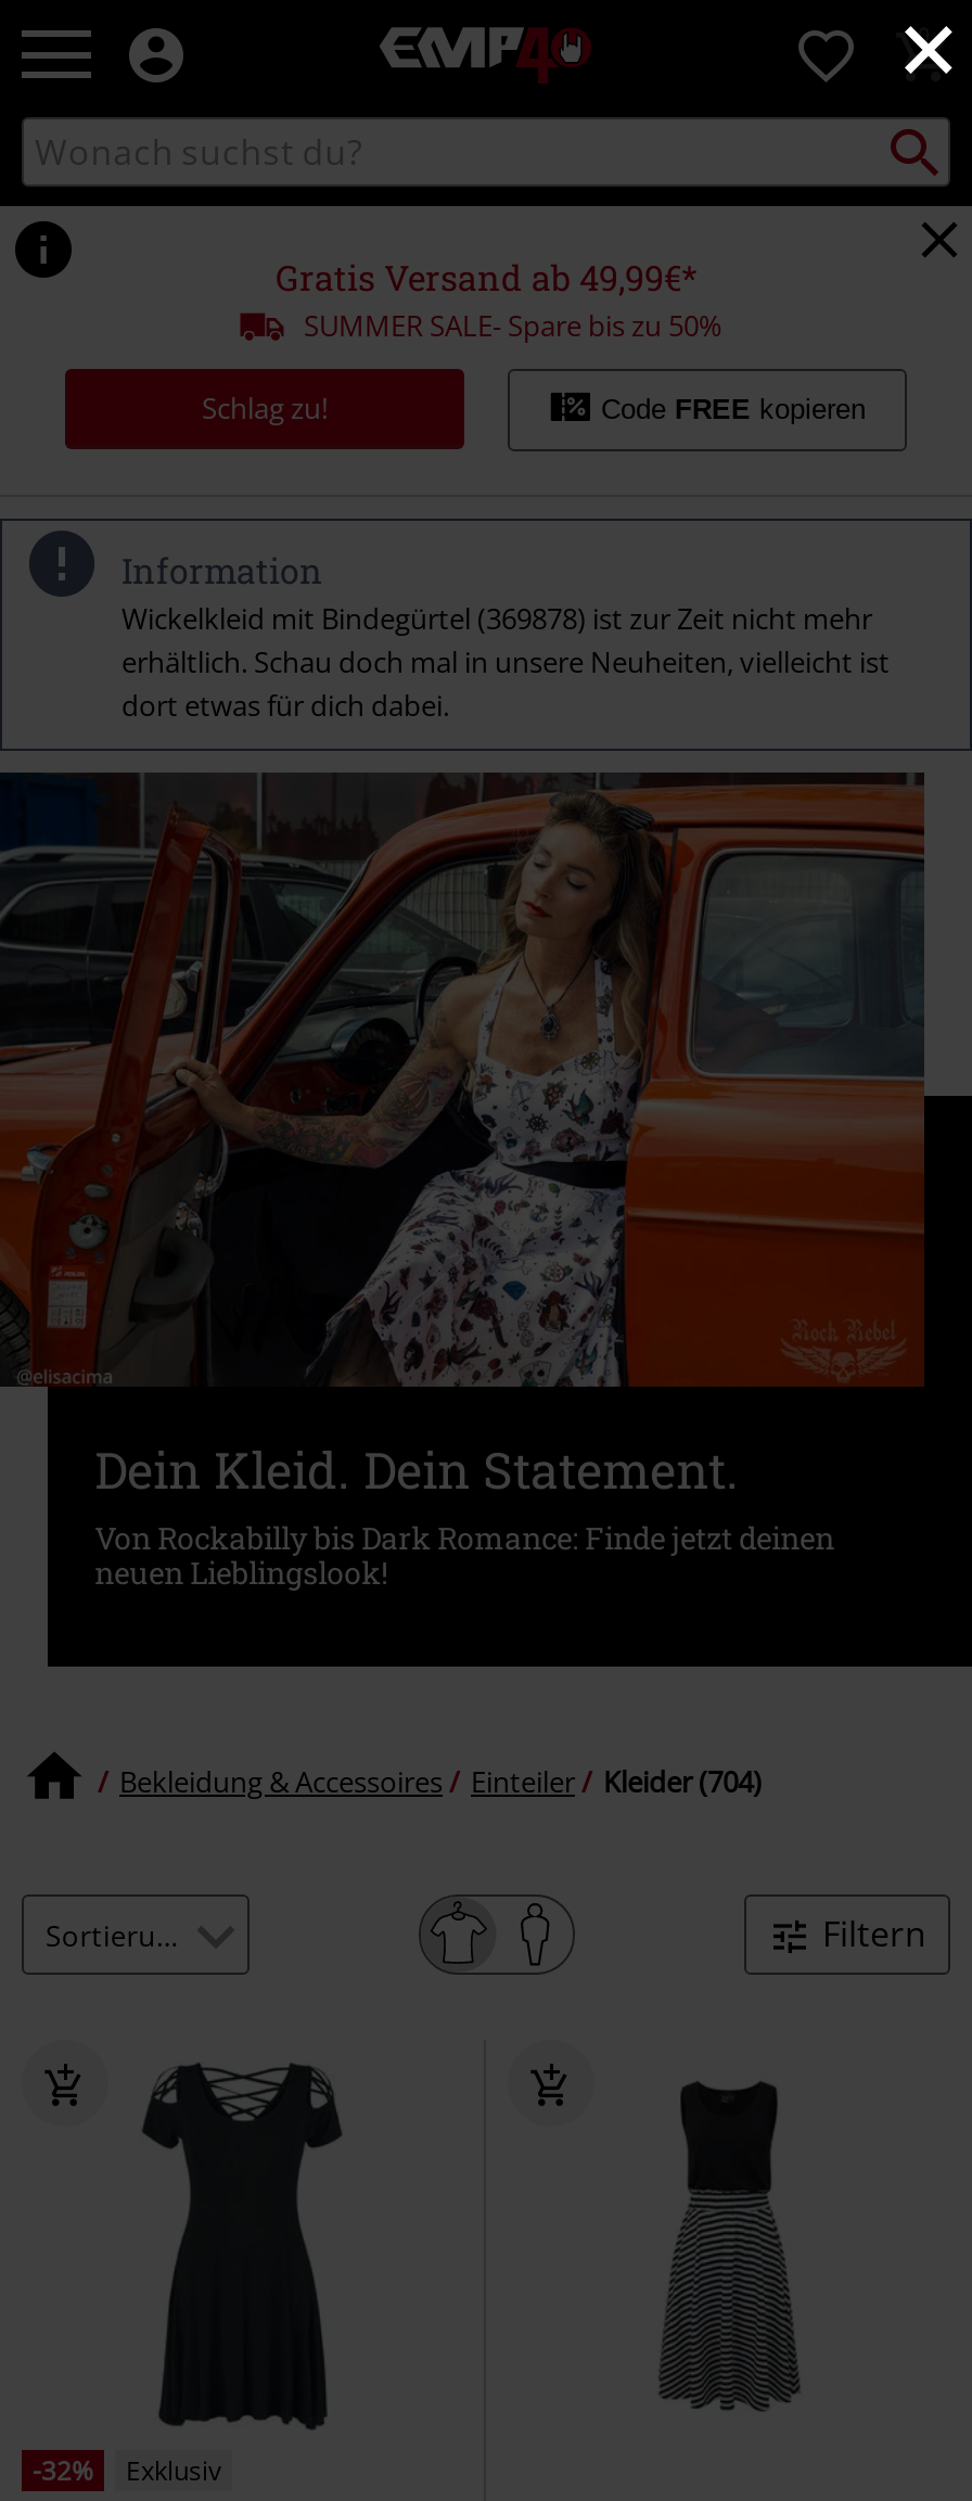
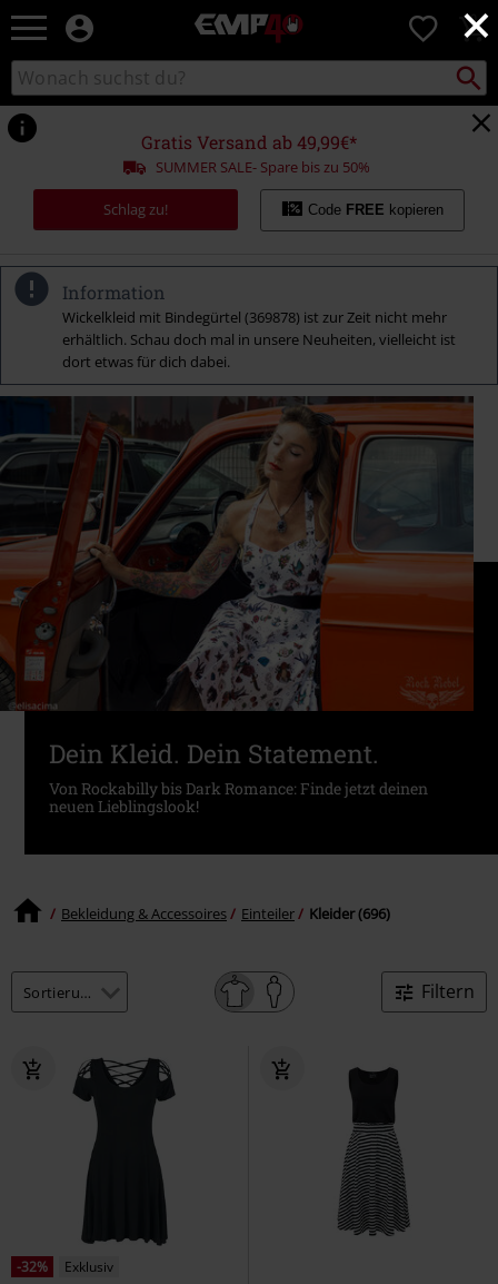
- Bekleidung & Accessoires Einteiler Kleider (704)
+ Bekleidung & Accessoires Einteiler Kleider (696)
